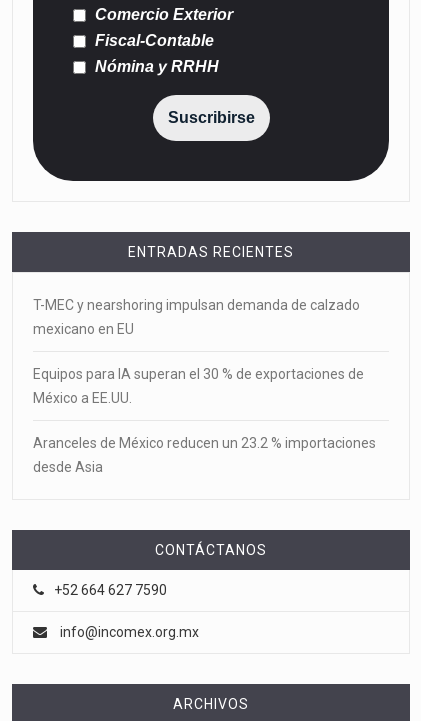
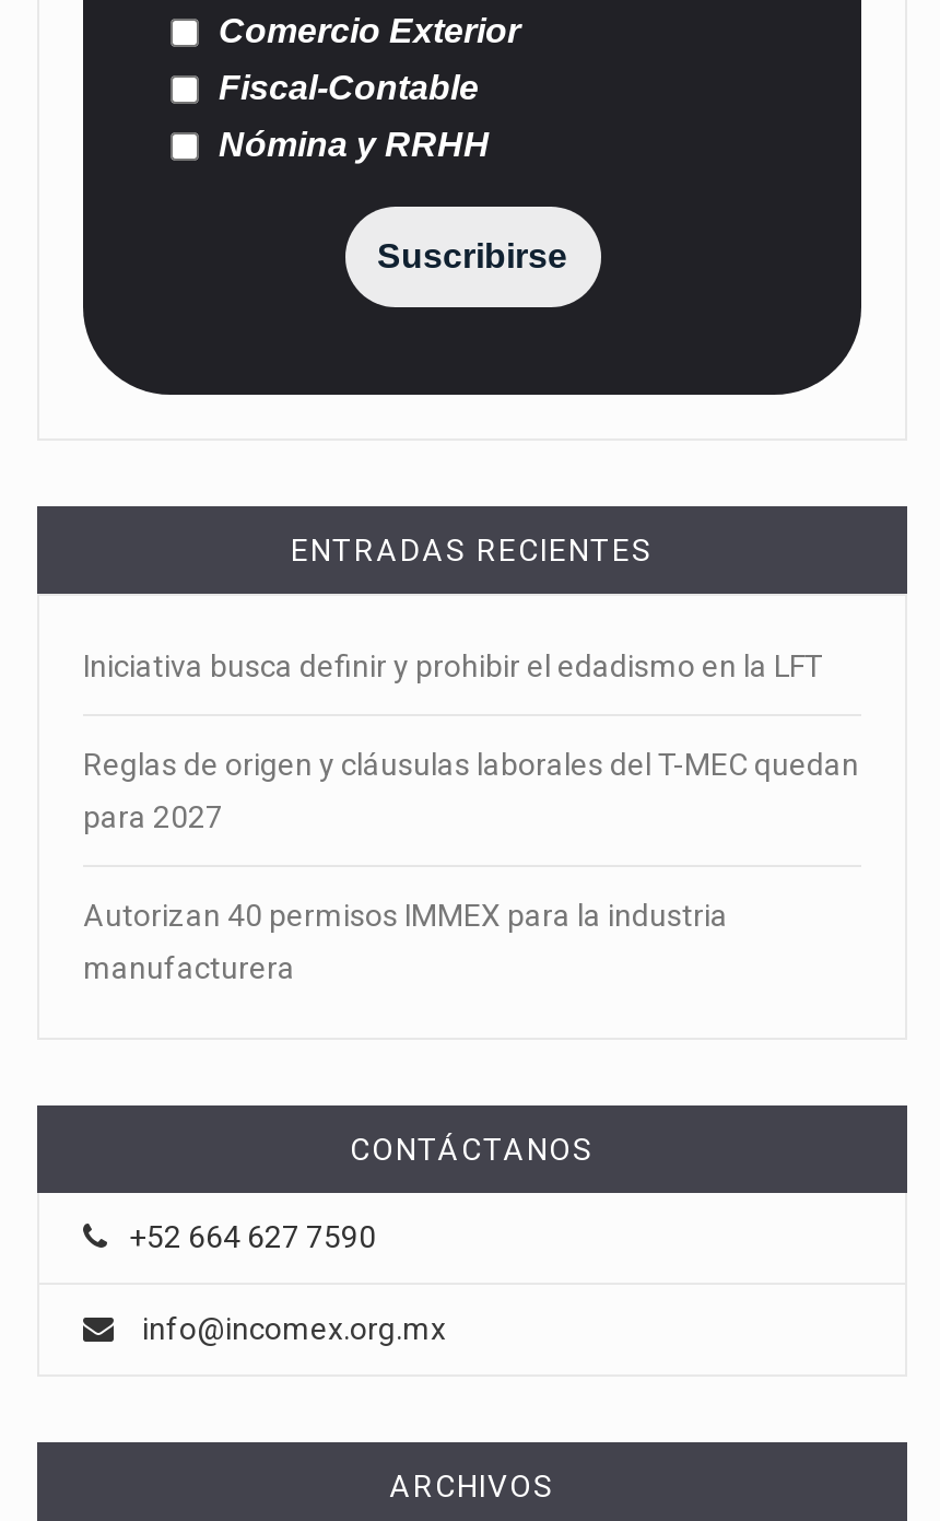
- T-MEC y nearshoring impulsan demanda de calzado
- mexicano en EU
- Equipos para IA superan el 30 % de exportaciones de
- México a EE.UU.
- Aranceles de México reducen un 23.2 % importaciones
- desde Asia
+ Iniciativa busca definir y prohibir el edadismo en la LFT
+ Reglas de origen y cláusulas laborales del T-MEC quedan
+ para 2027
+ Autorizan 40 permisos IMMEX para la industria
+ manufacturera
